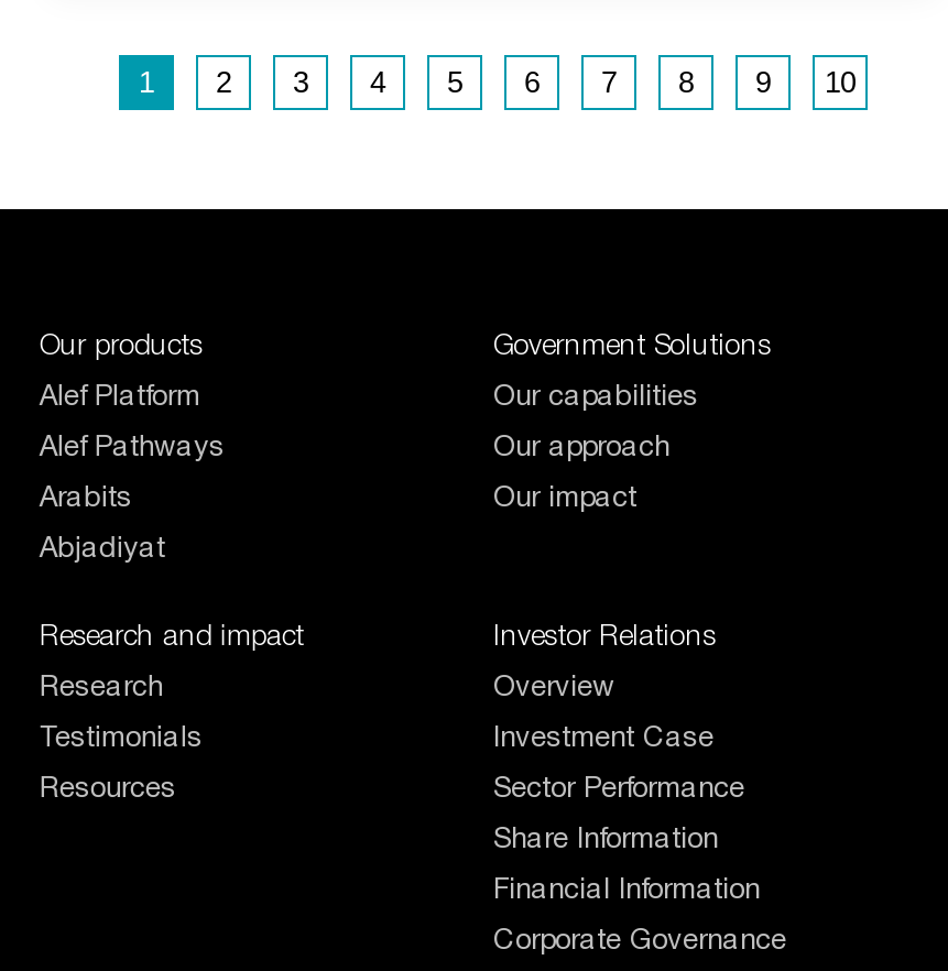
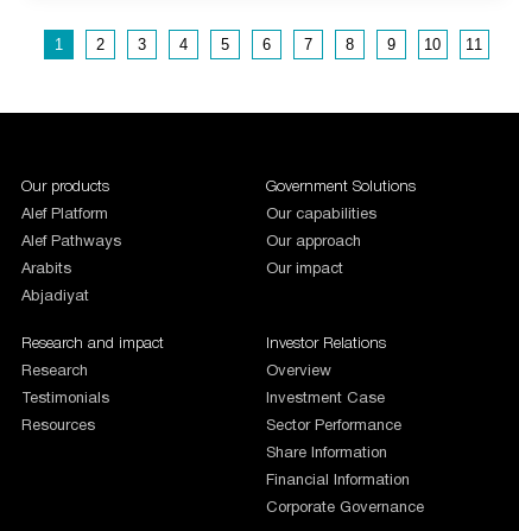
+ 11
